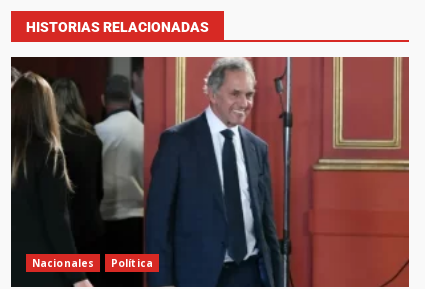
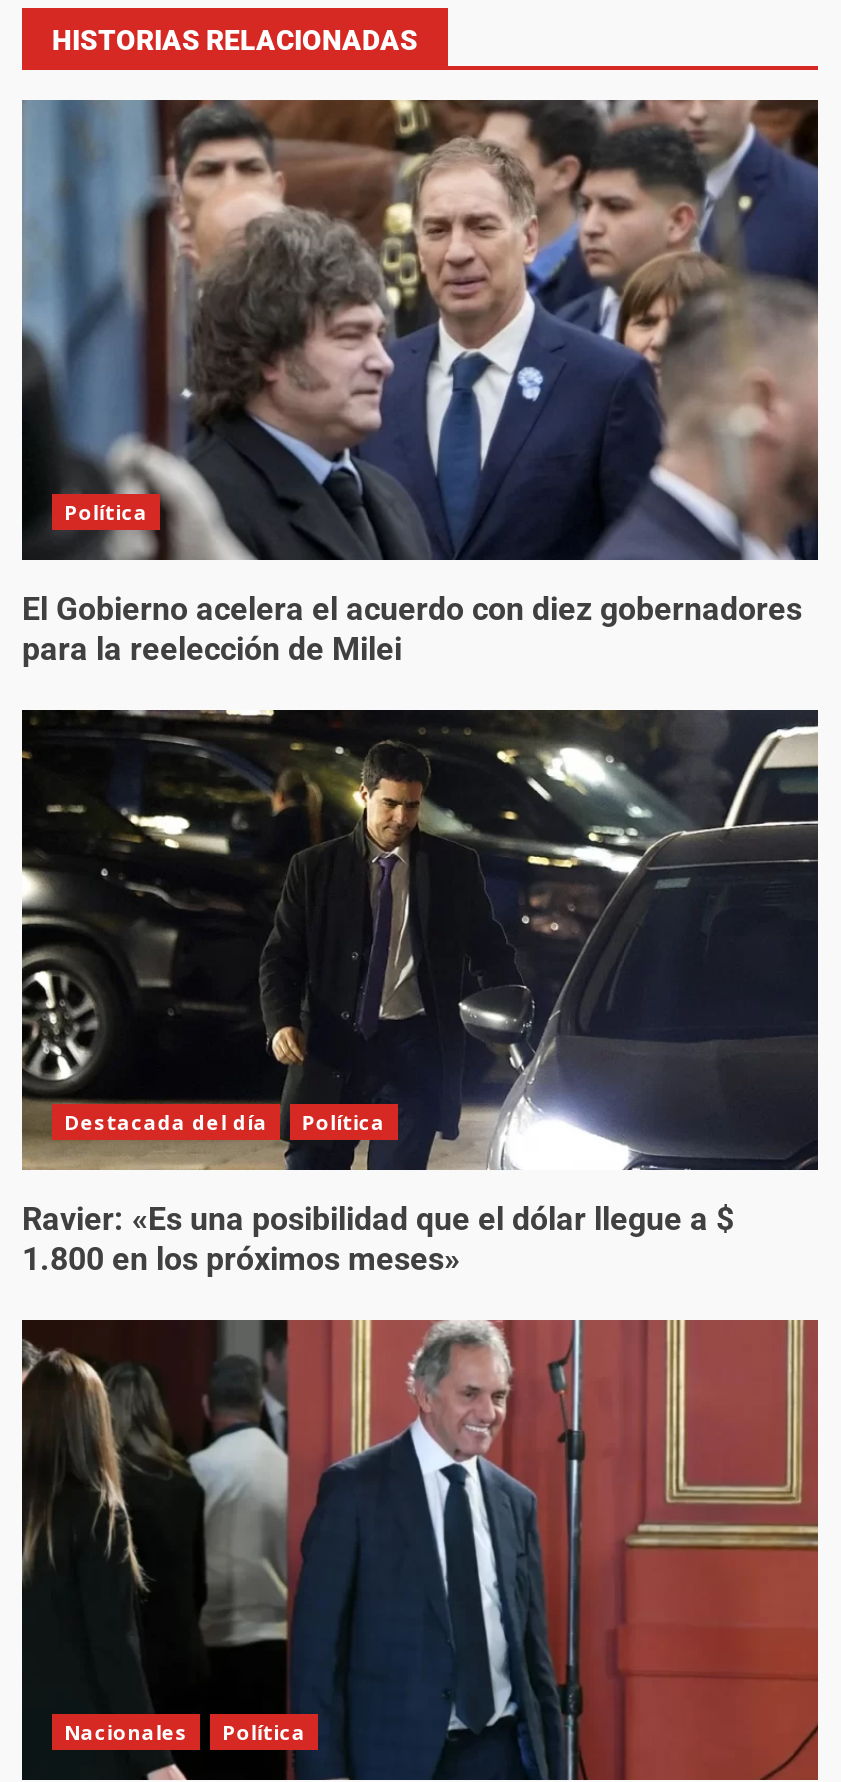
+ [image]
+ Destacada del día
+ Política
+ Ravier: «Es una posibilidad que el dólar llegue a $
+ 1.800 en los próximos meses»

+ [image]
+ Política
+ El Gobierno acelera el acuerdo con diez gobernadores
+ para la reelección de Milei
